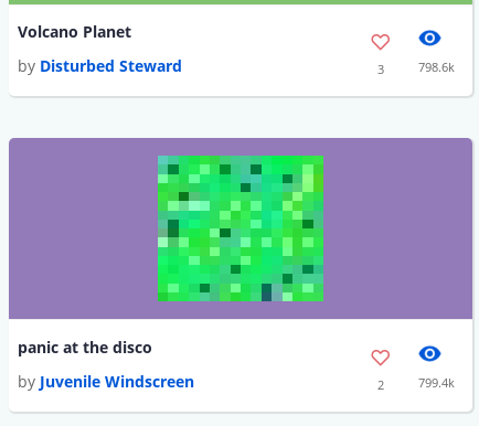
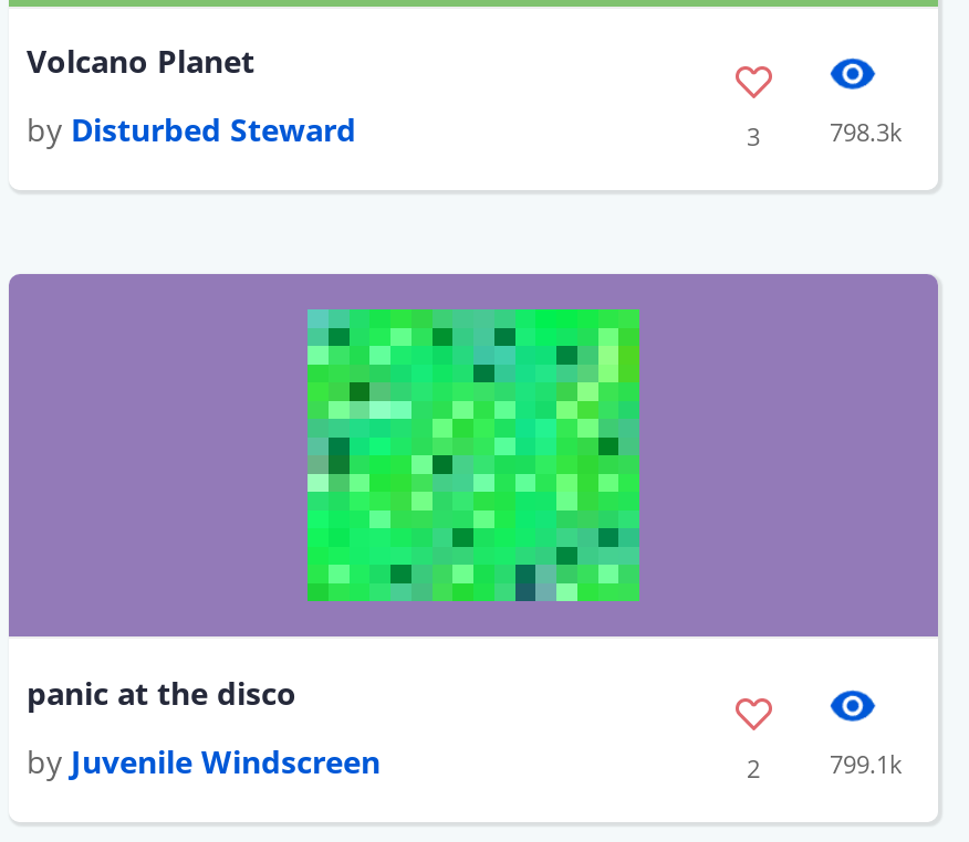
- 798.6k
+ 798.3k

- 799.4k
+ 799.1k
